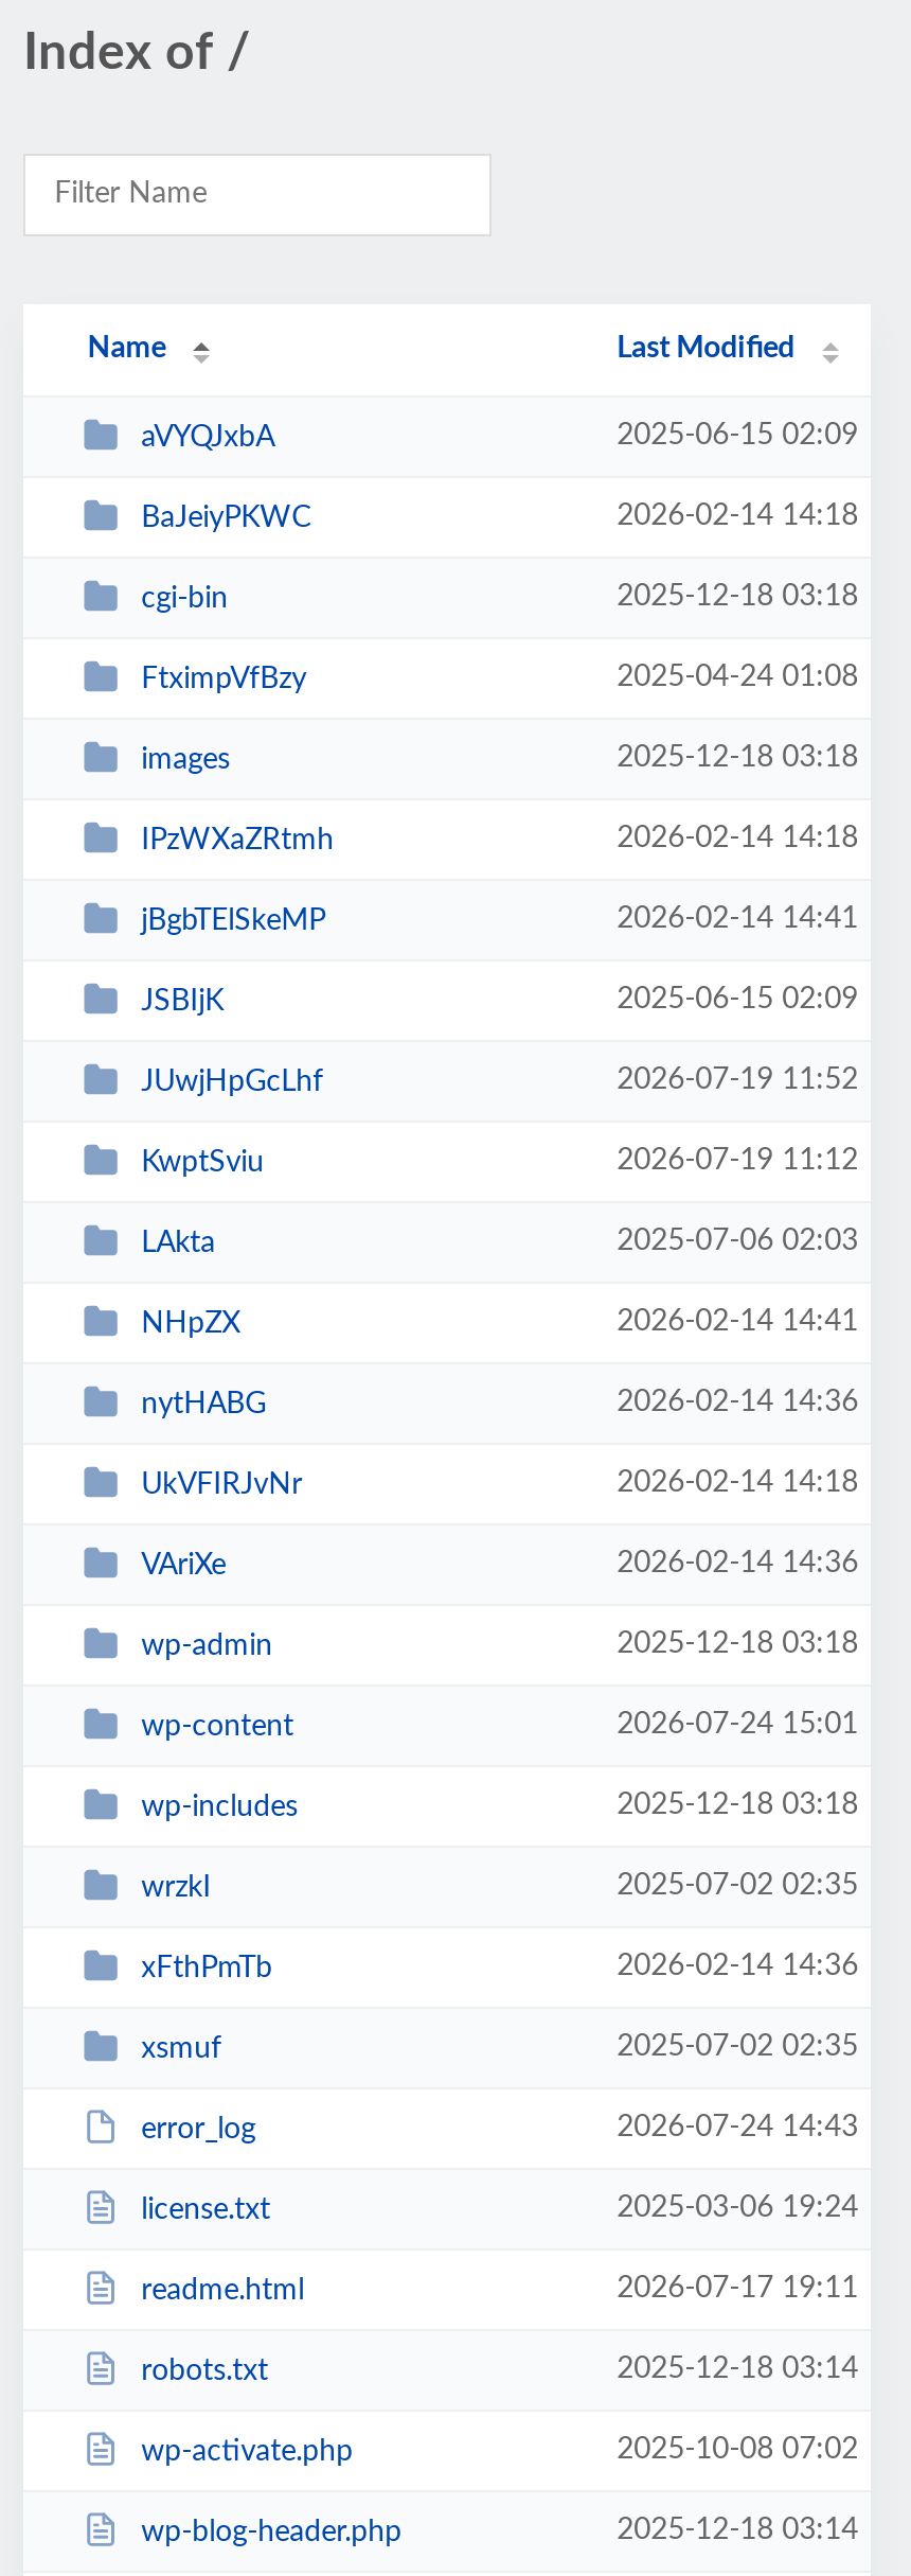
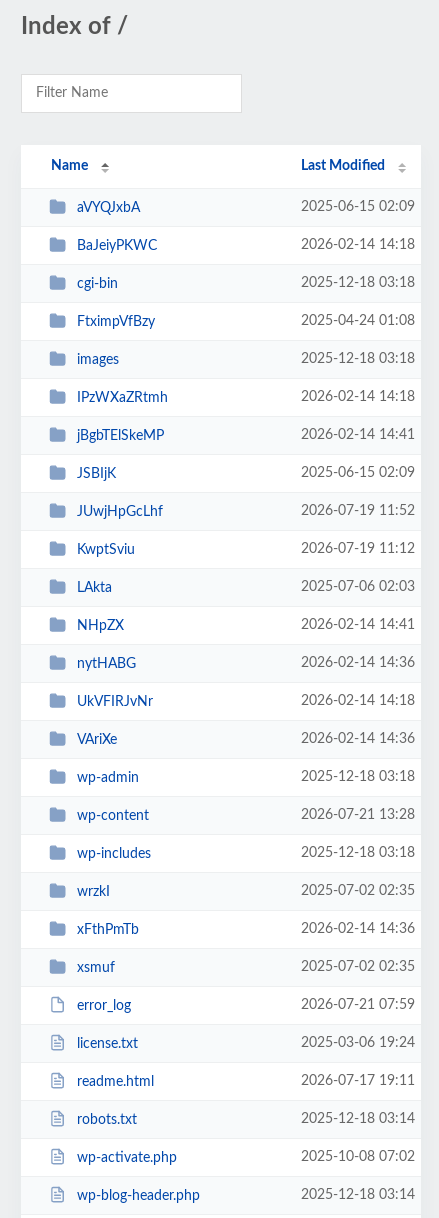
- 2026-07-24 15:01
+ 2026-07-21 13:28

- 2026-07-24 14:43
+ 2026-07-21 07:59
